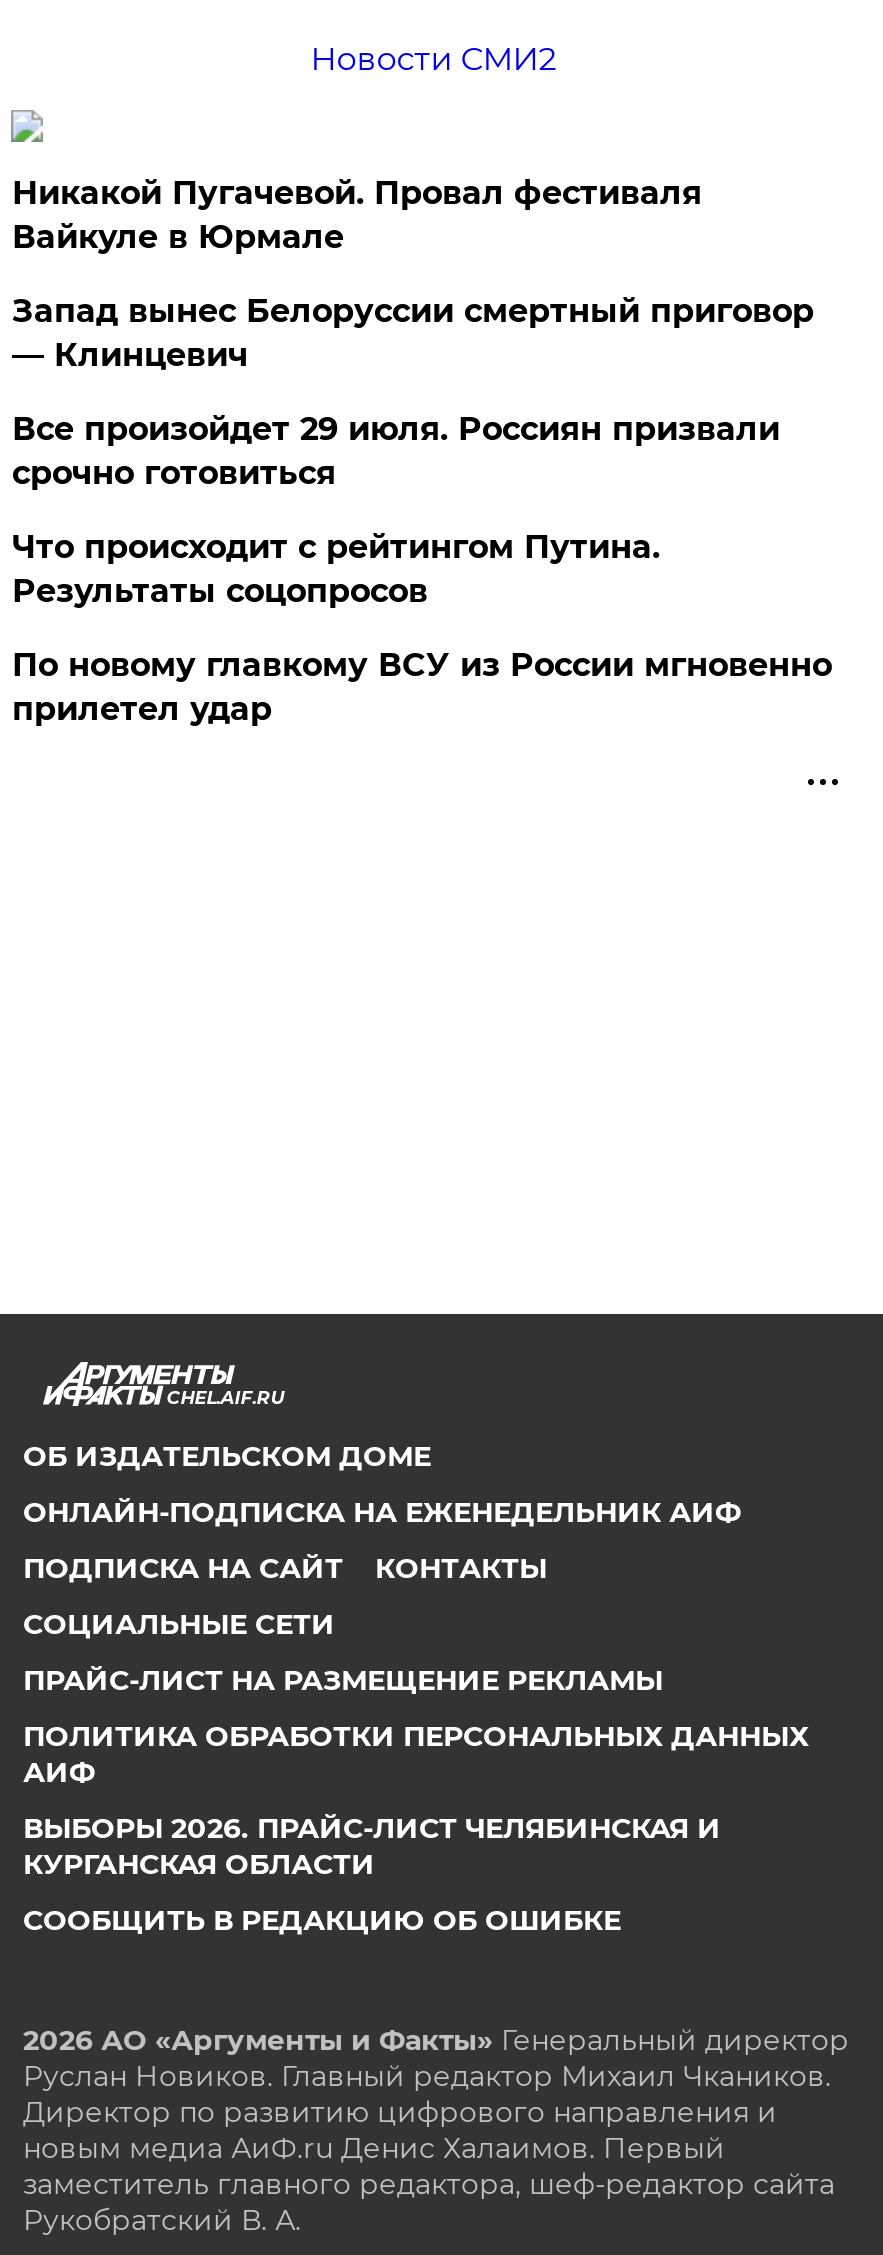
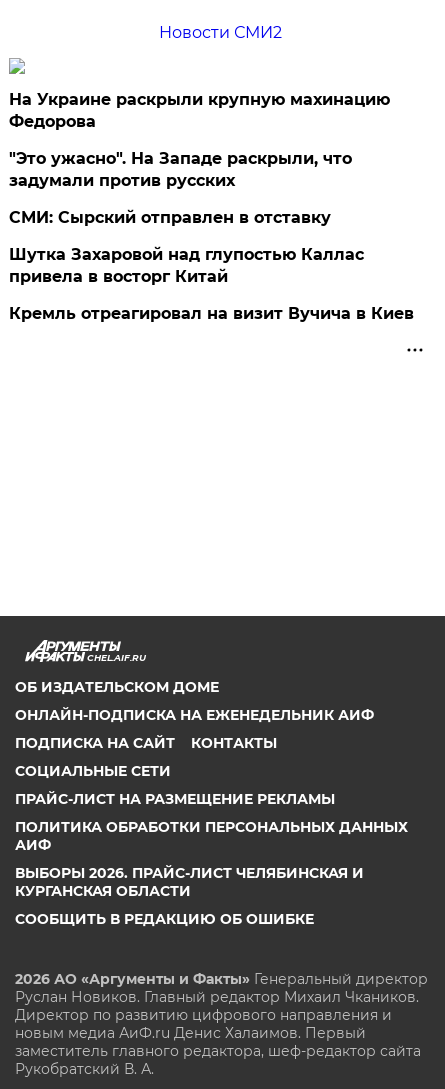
- Никакой Пугачевой. Провал фестиваля
- Вайкуле в Юрмале
+ На Украине раскрыли крупную махинацию
+ Федорова

- Запад вынес Белоруссии смертный приговор
- — Клинцевич
+ "Это ужасно". На Западе раскрыли, что
+ задумали против русских

- Все произойдет 29 июля. Россиян призвали
- срочно готовиться
+ СМИ: Сырский отправлен в отставку

- Что происходит с рейтингом Путина.
- Результаты соцопросов
+ Шутка Захаровой над глупостью Каллас
+ привела в восторг Китай

- По новому главкому ВСУ из России мгновенно
- прилетел удар
+ Кремль отреагировал на визит Вучича в Киев
